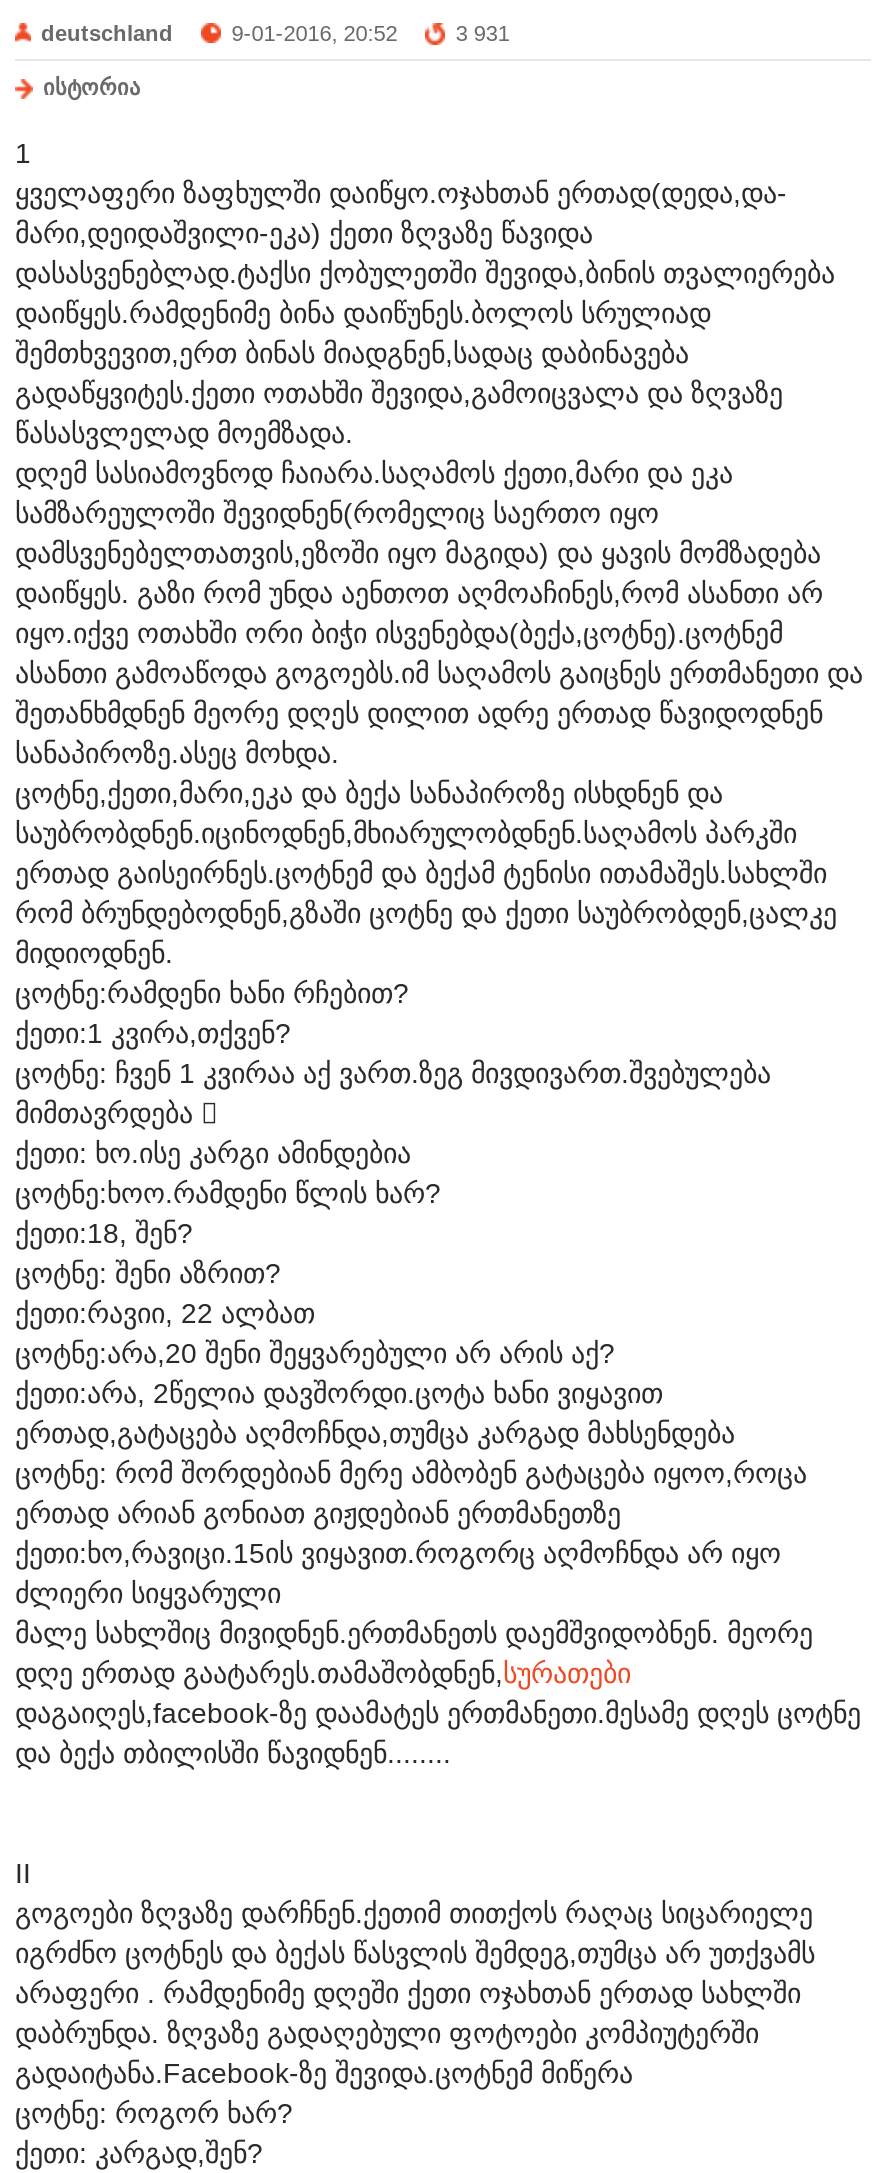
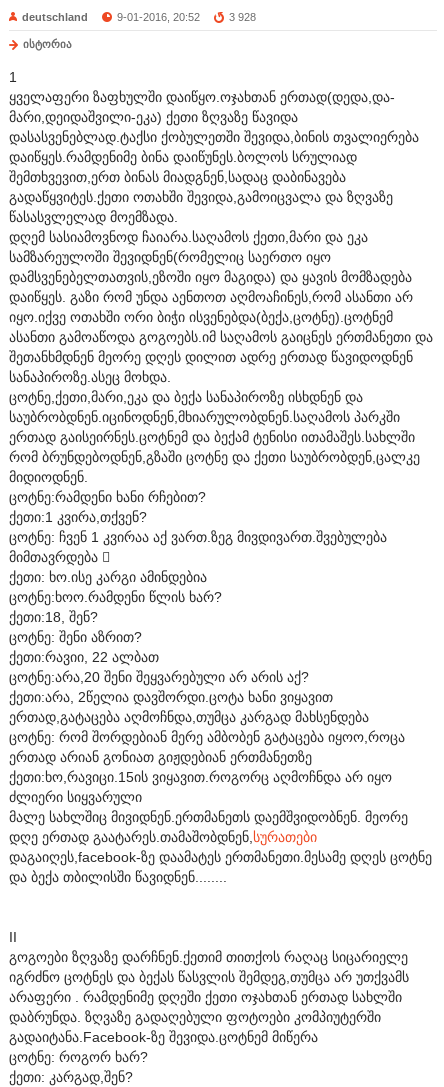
- 3 931
+ 3 928
